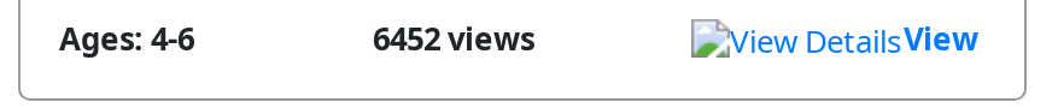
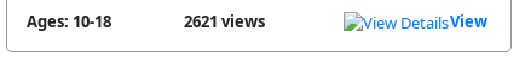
- Ages: 4-6
- 6452 views
+ Ages: 10-18
+ 2621 views
